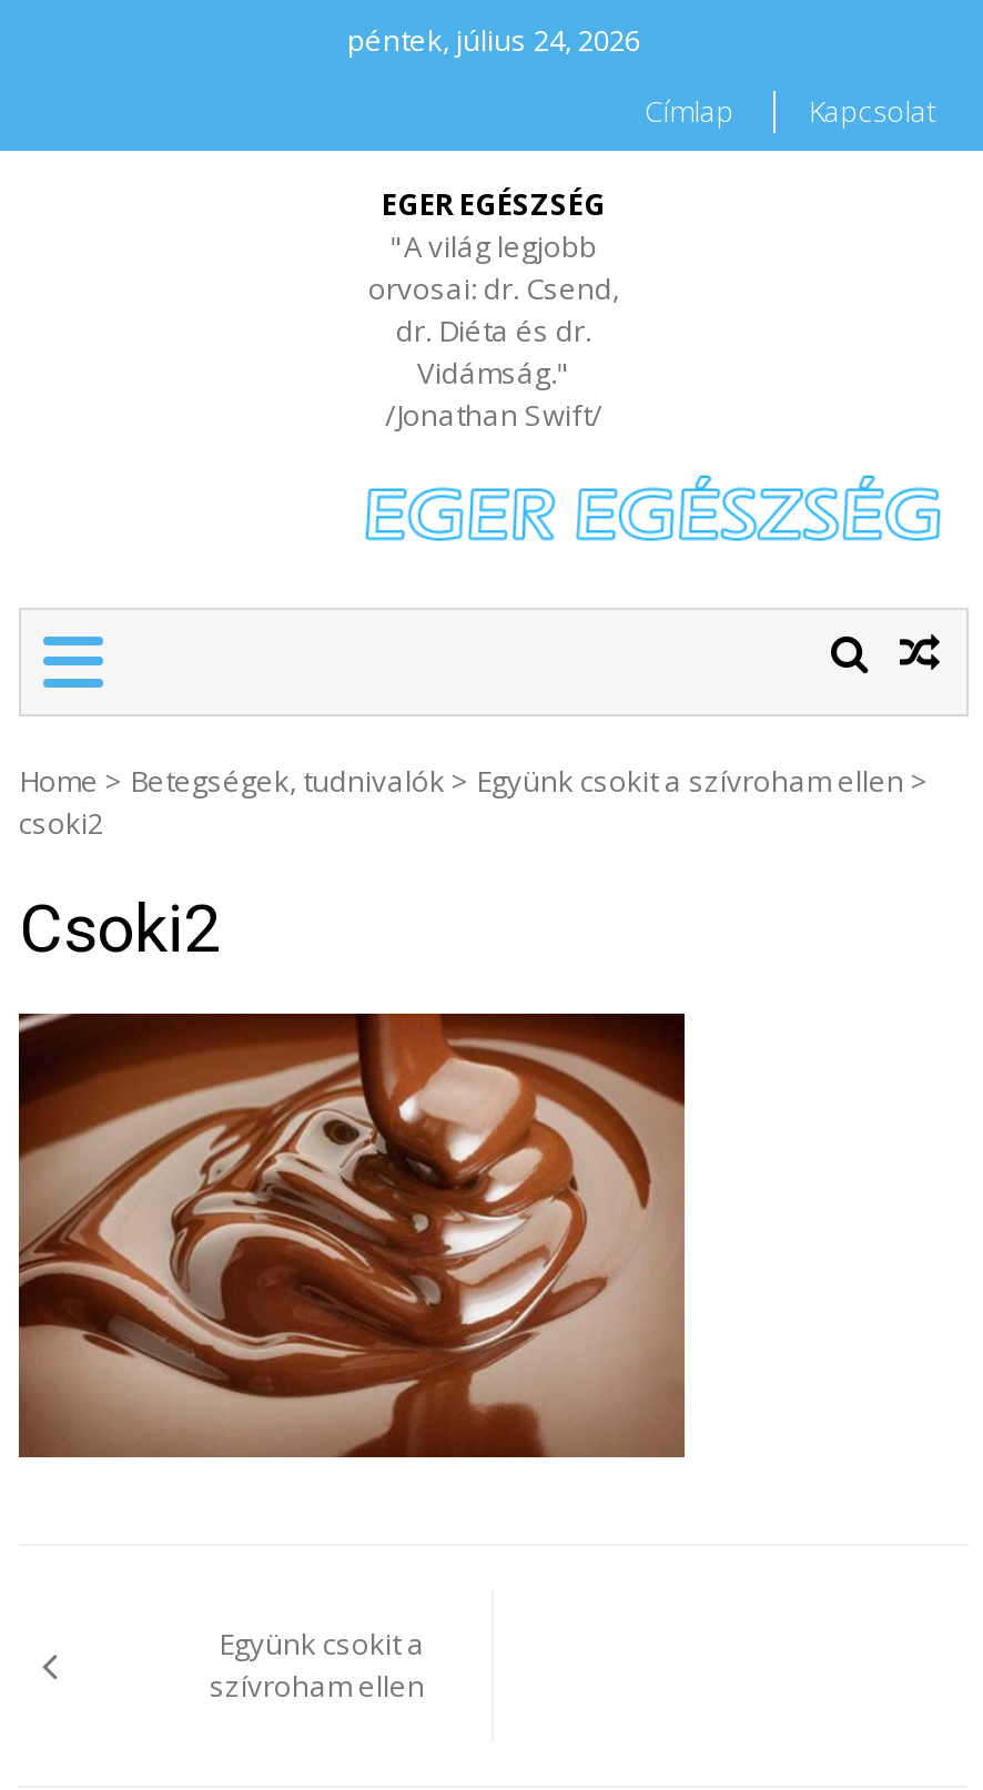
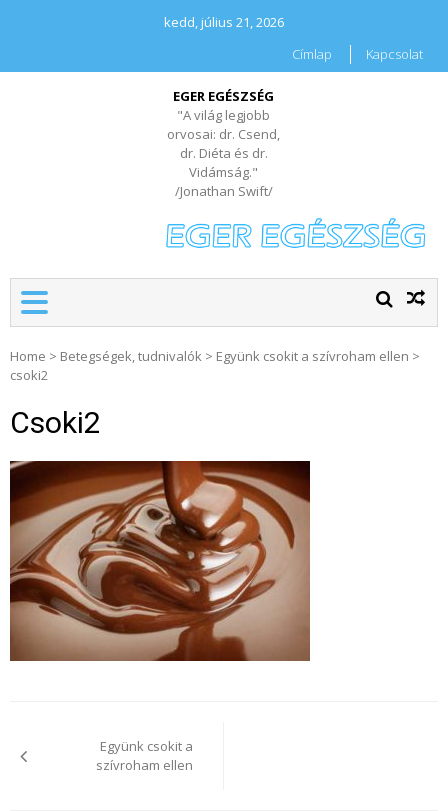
- péntek, július 24, 2026
+ kedd, július 21, 2026
